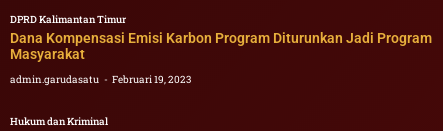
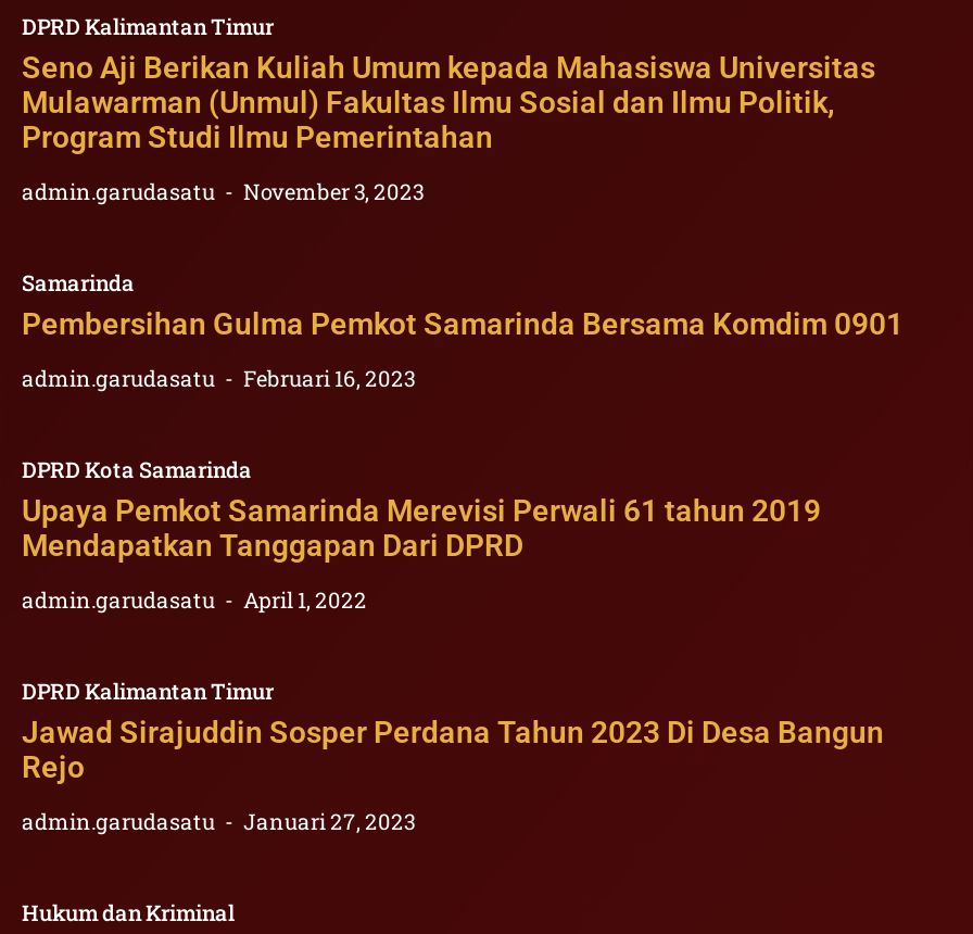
- Dana Kompensasi Emisi Karbon Program Diturunkan Jadi Program
- Masyarakat
+ Seno Aji Berikan Kuliah Umum kepada Mahasiswa Universitas
+ Mulawarman (Unmul) Fakultas Ilmu Sosial dan Ilmu Politik,
+ Program Studi Ilmu Pemerintahan

- Februari 19, 2023
+ November 3, 2023
+ Samarinda
+ Pembersihan Gulma Pemkot Samarinda Bersama Komdim 0901
+ admin.garudasatu
+ Februari 16, 2023
+ DPRD Kota Samarinda
+ Upaya Pemkot Samarinda Merevisi Perwali 61 tahun 2019
+ Mendapatkan Tanggapan Dari DPRD
+ admin.garudasatu
+ April 1, 2022
+ DPRD Kalimantan Timur
+ Jawad Sirajuddin Sosper Perdana Tahun 2023 Di Desa Bangun
+ Rejo
+ admin.garudasatu
+ Januari 27, 2023
